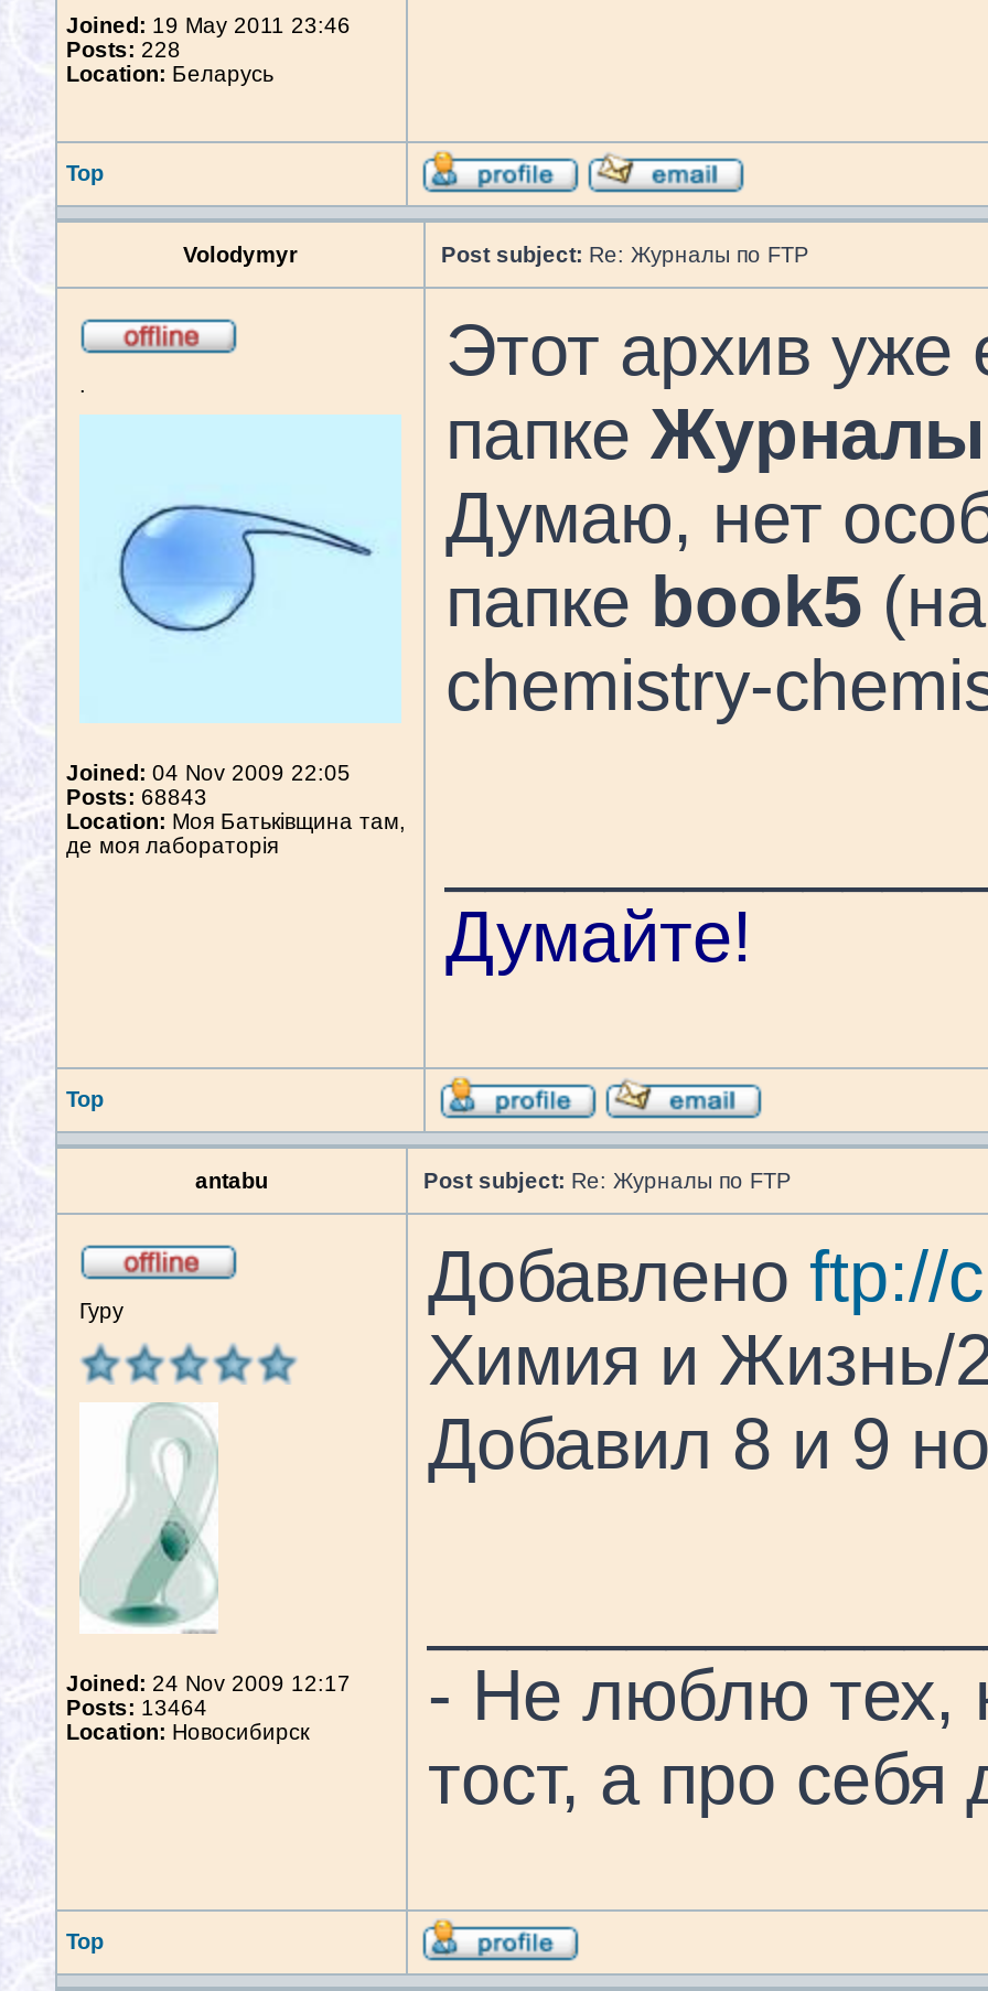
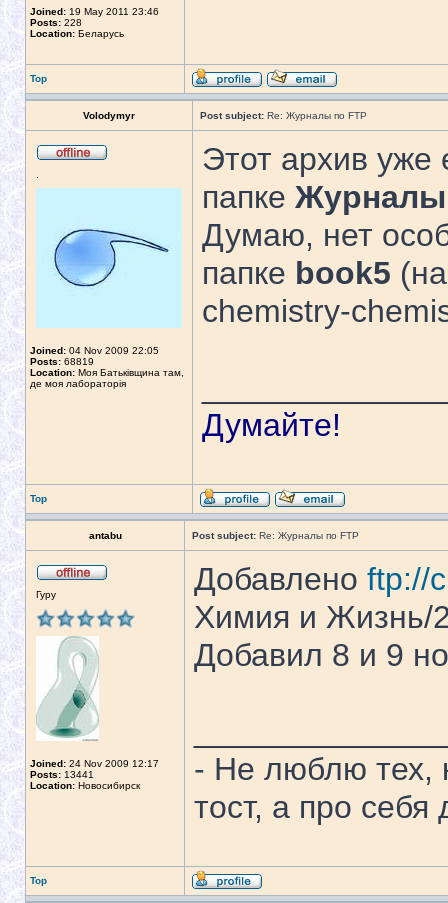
- Posts: 68843
+ Posts: 68819

- Posts: 13464
+ Posts: 13441
